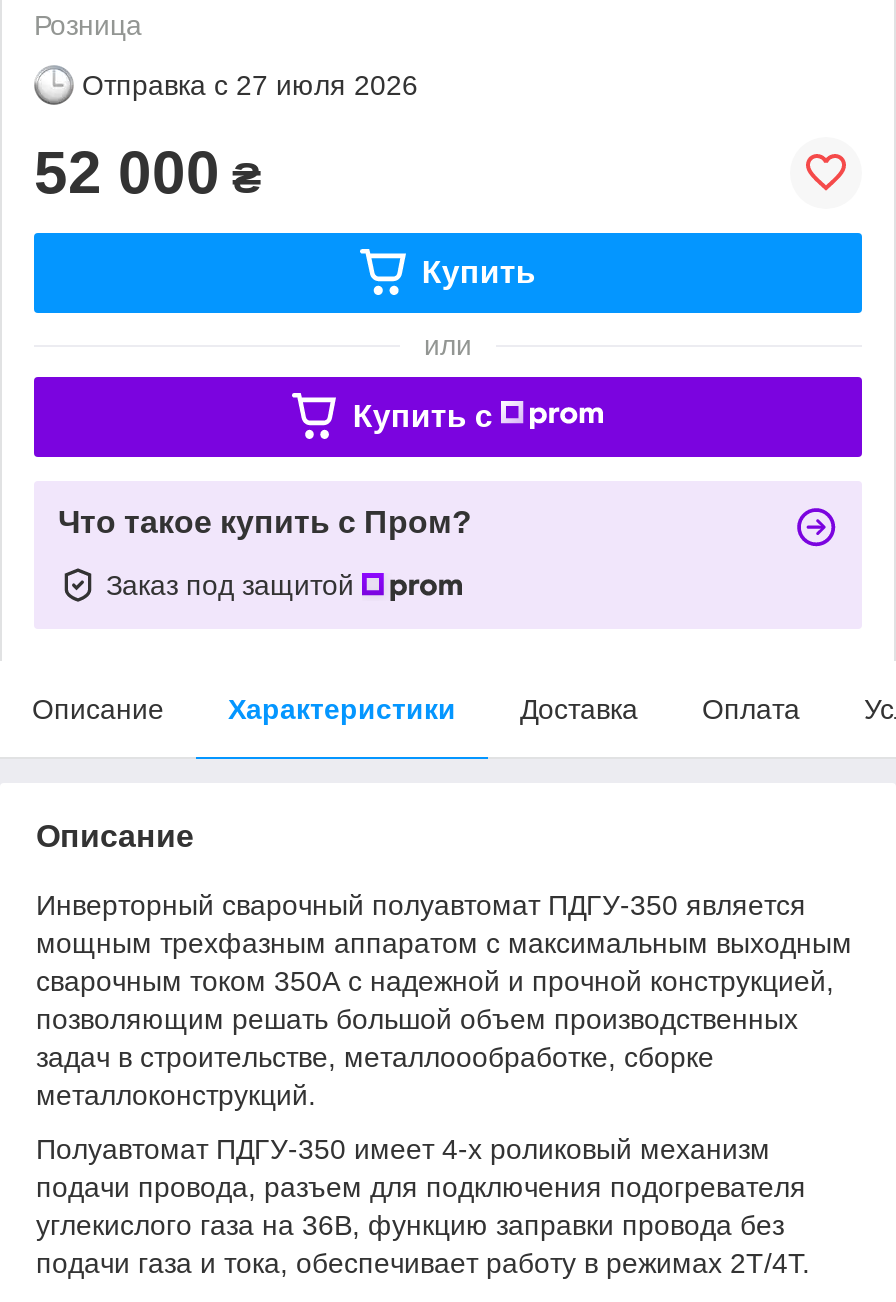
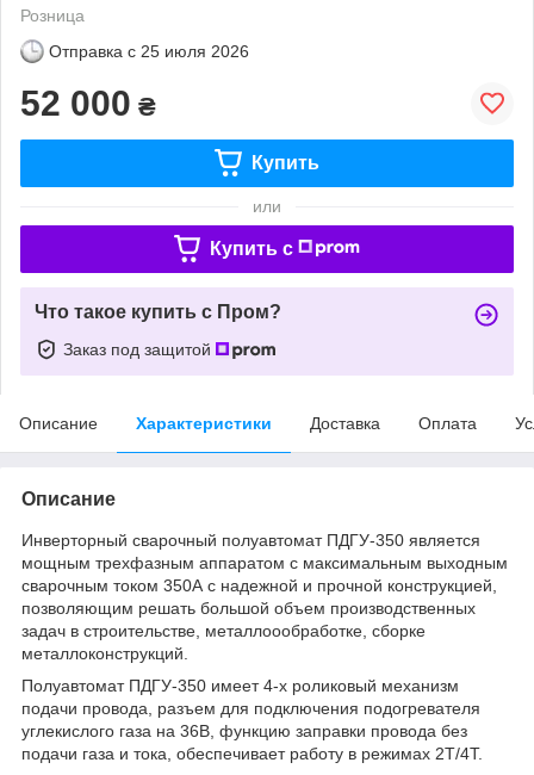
- Отправка с 27 июля 2026
+ Отправка с 25 июля 2026
